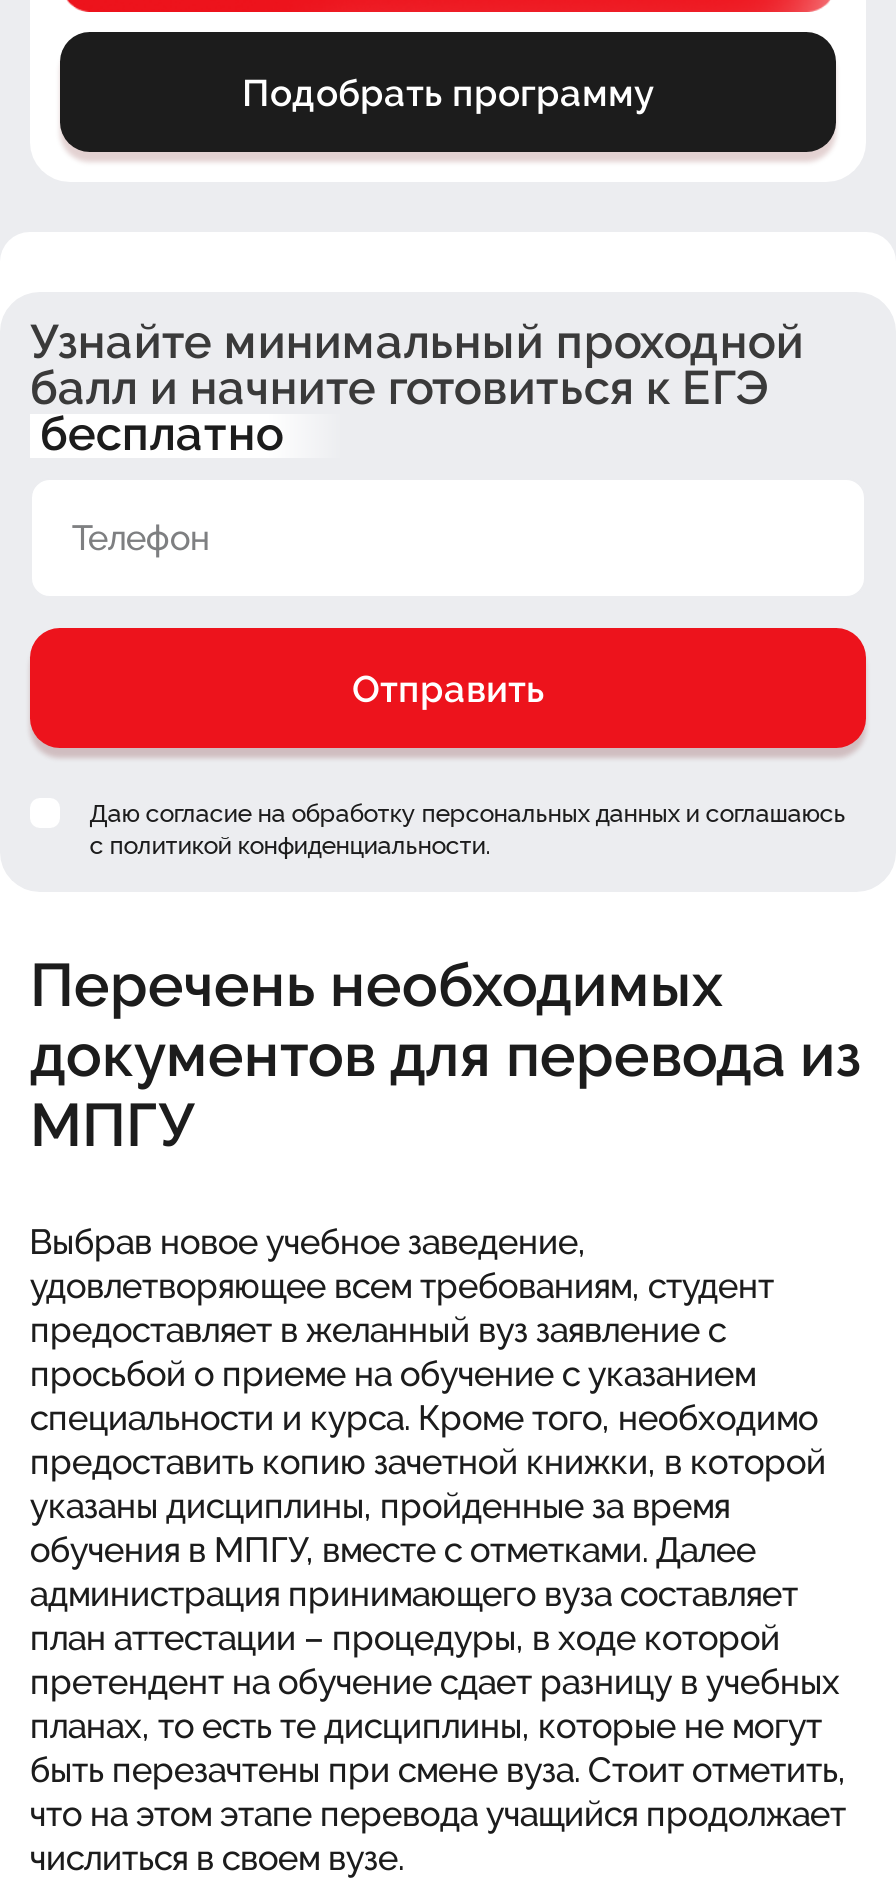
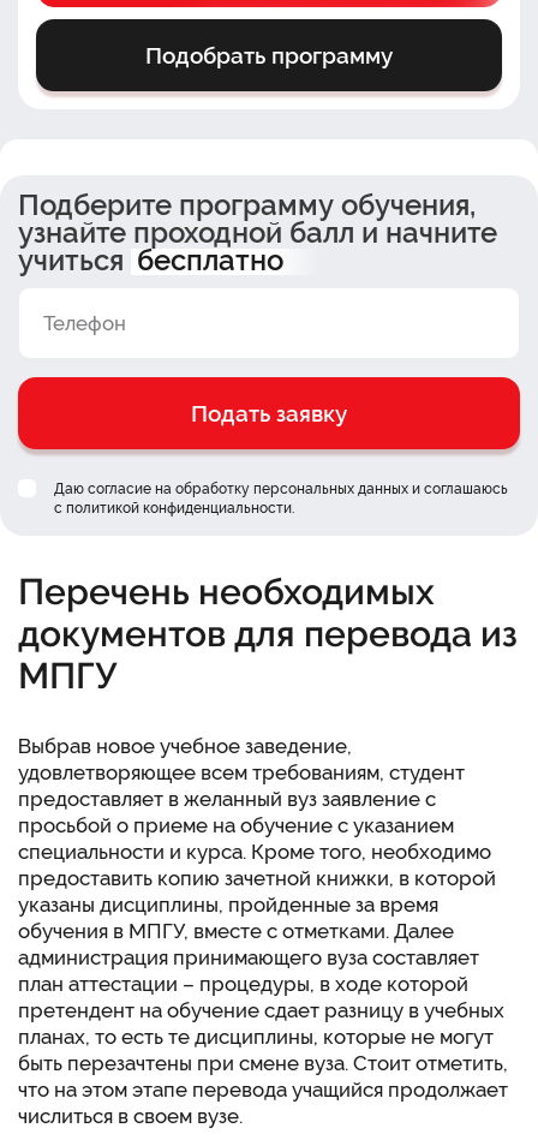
- Узнайте минимальный проходной
- балл и начните готовиться к ЕГЭ
- бесплатно
+ Подберите программу обучения,
+ узнайте проходной балл и начните
+ учиться бесплатно

- Отправить
+ Подать заявку
